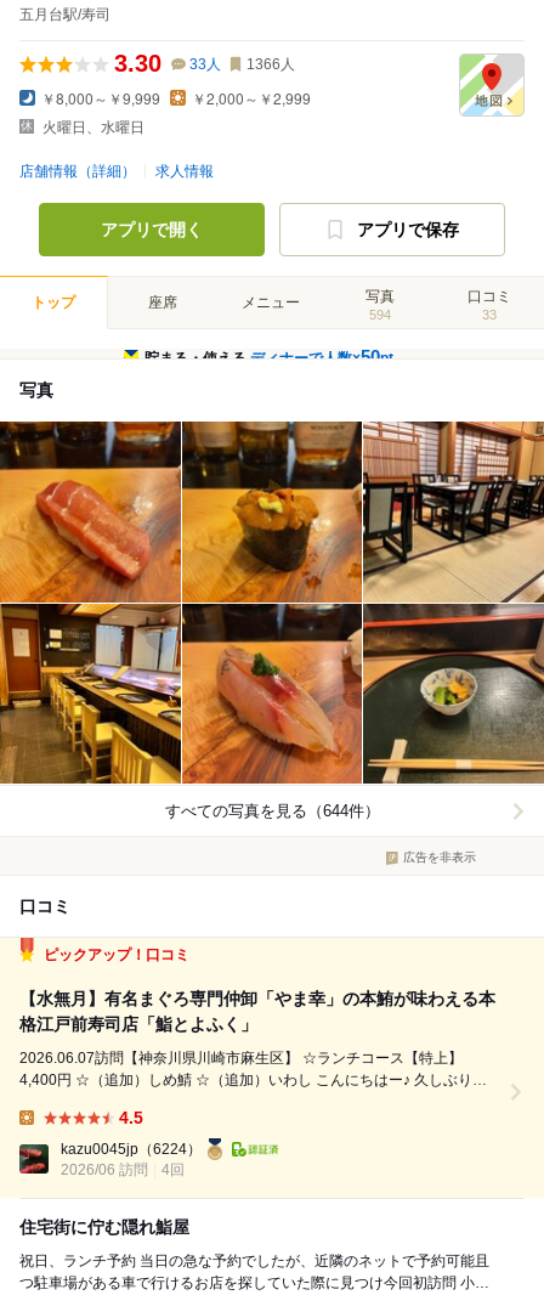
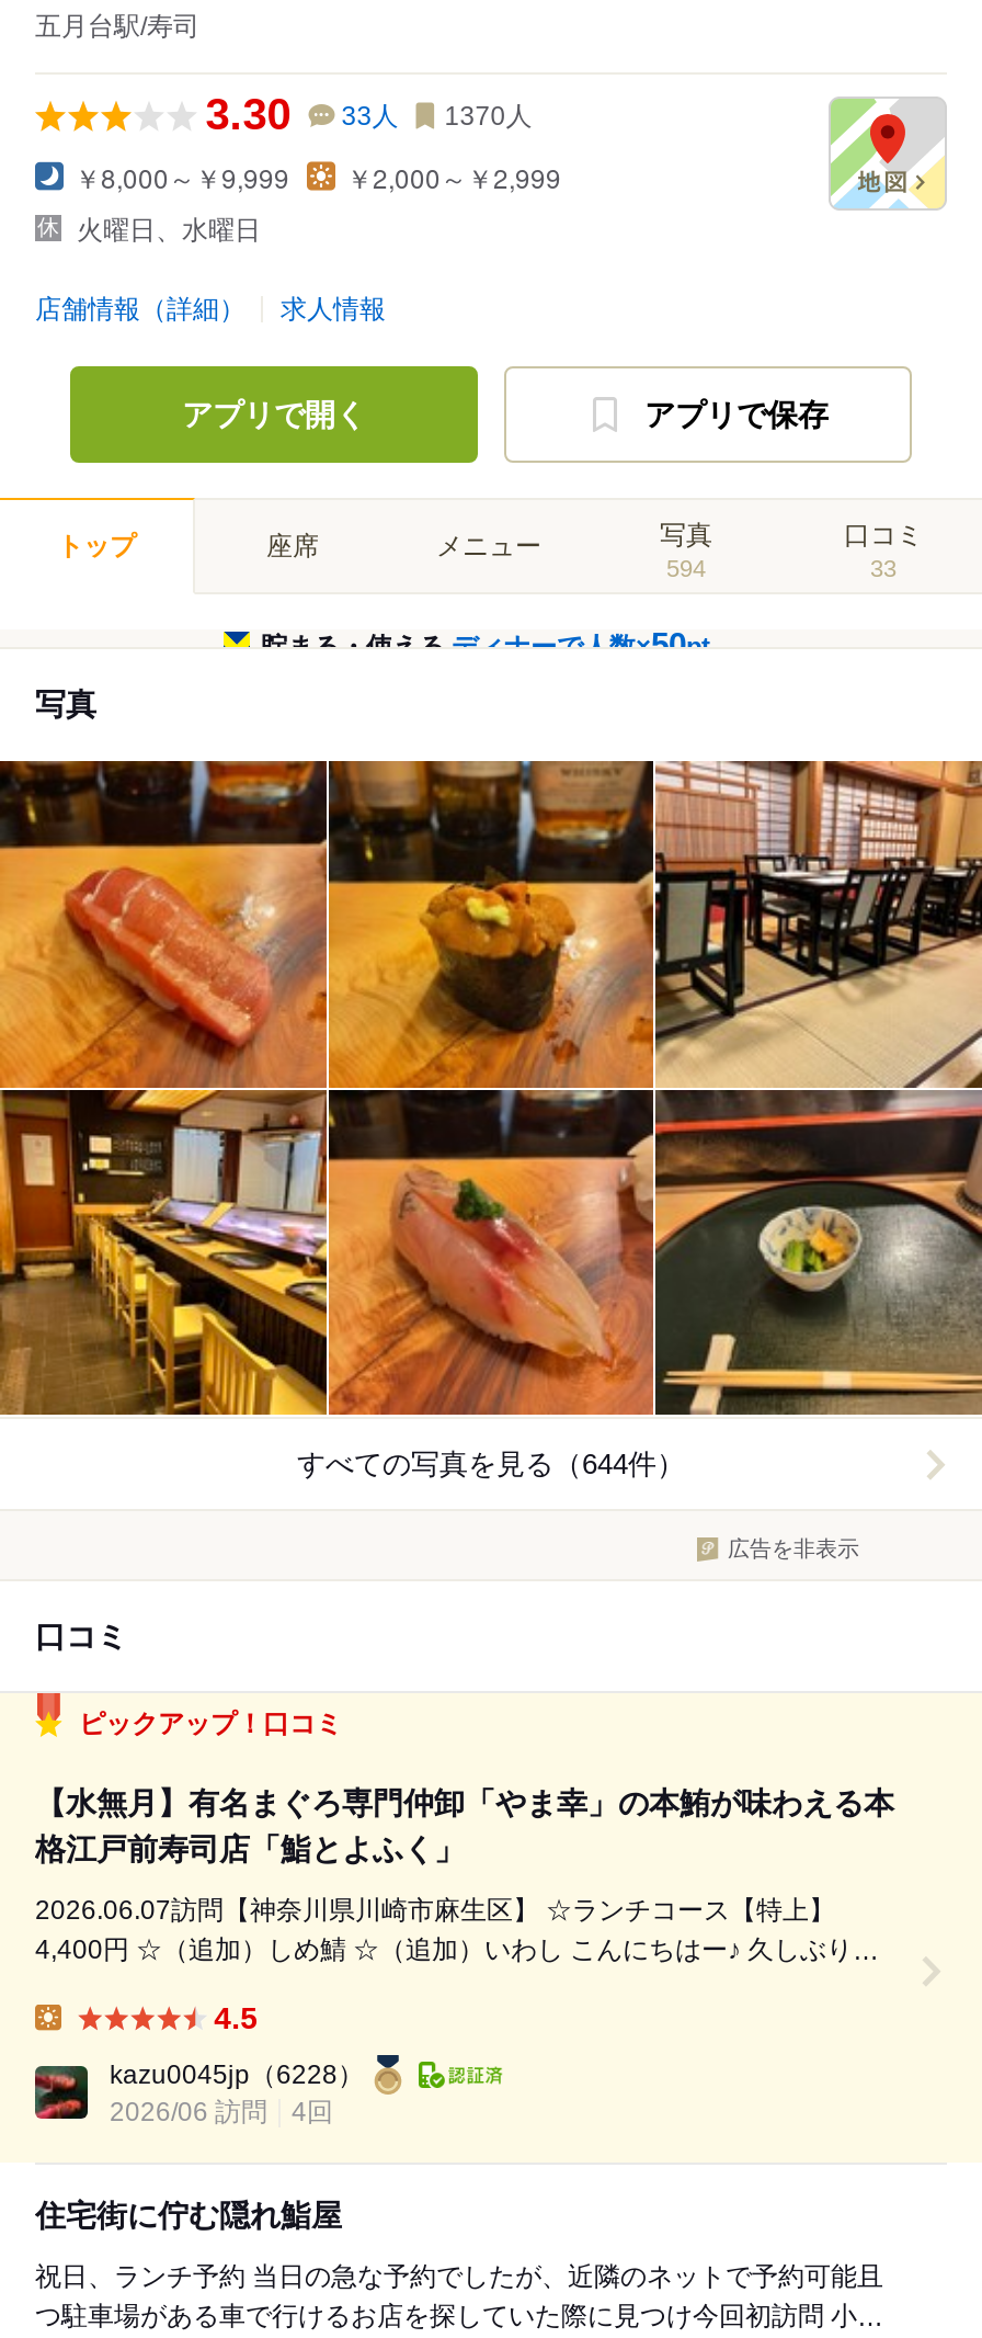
- 3.30 33人 1366人
+ 3.30 33人 1370人

- kazu0045jp（6224）
+ kazu0045jp（6228）
